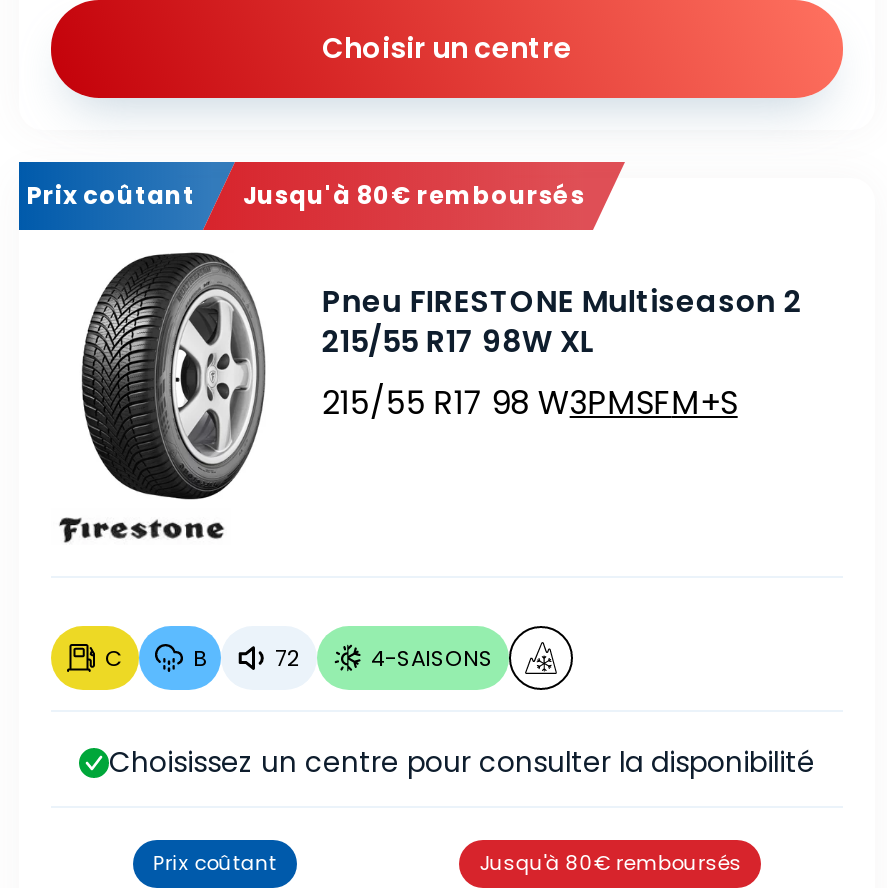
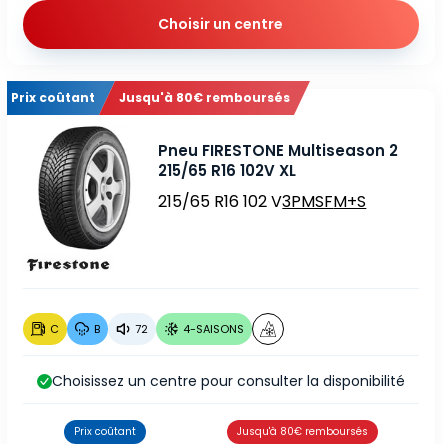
- 215/55 R17 98W XL
+ 215/65 R16 102V XL

- 215/55 R17 98 W3PMSFM+S
+ 215/65 R16 102 V3PMSFM+S
